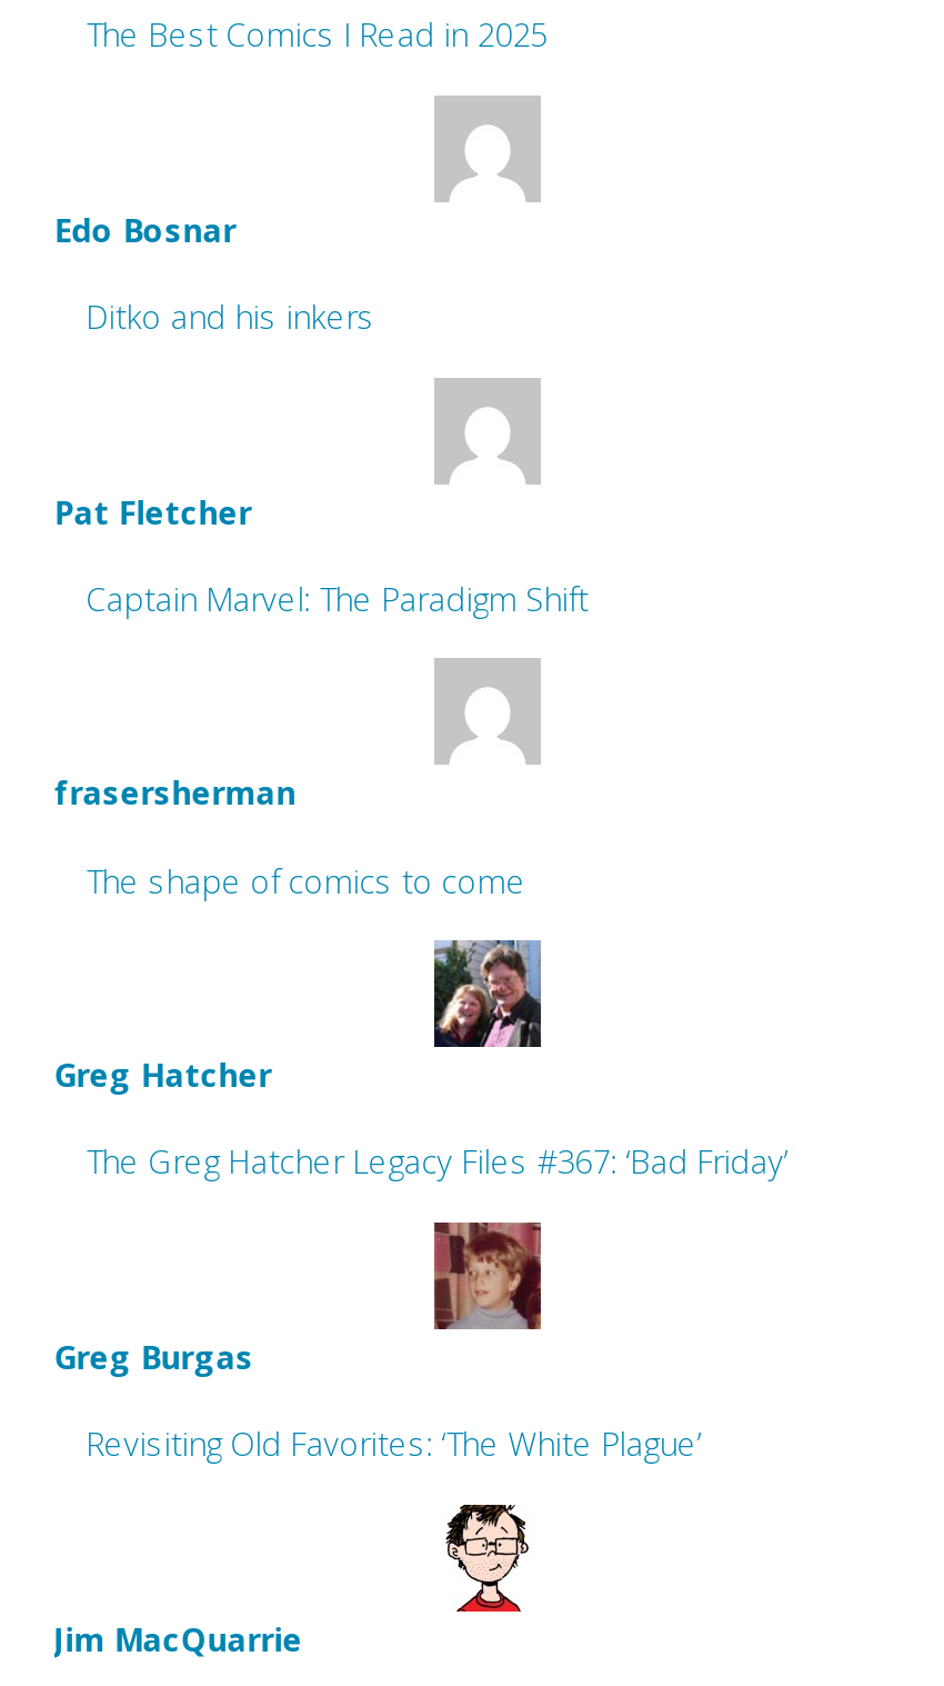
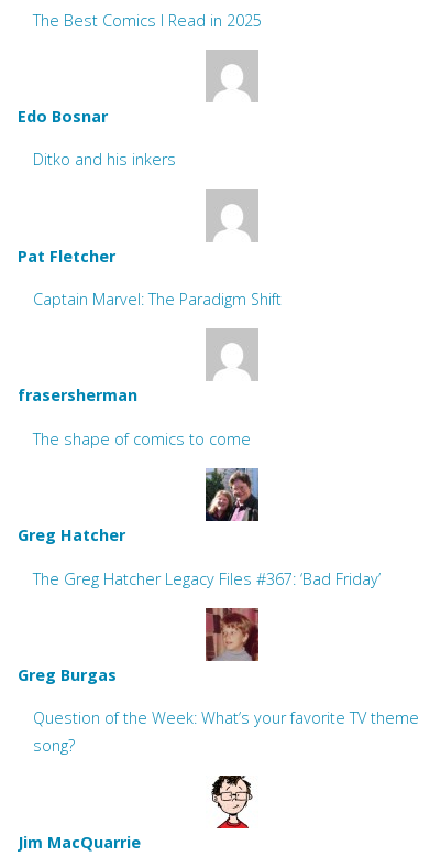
- Revisiting Old Favorites: ‘The White Plague’
+ Question of the Week: What’s your favorite TV theme
+ song?
